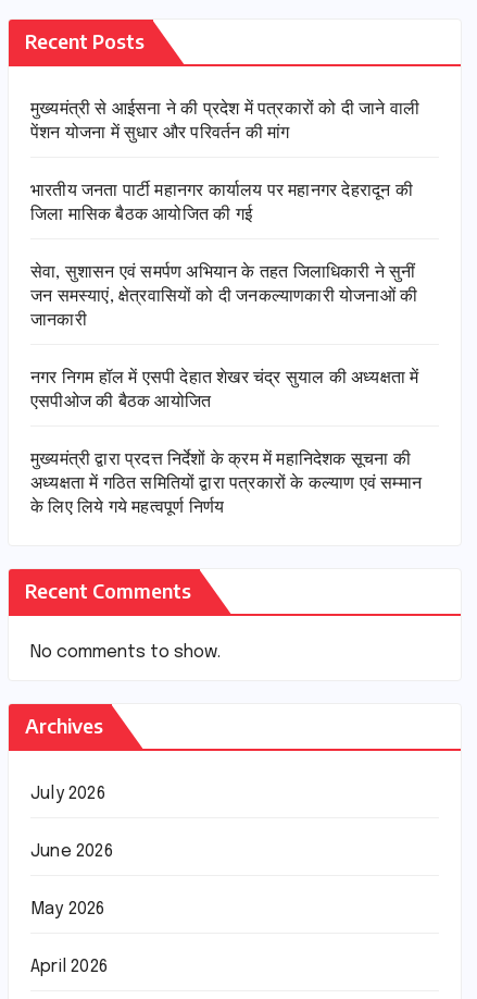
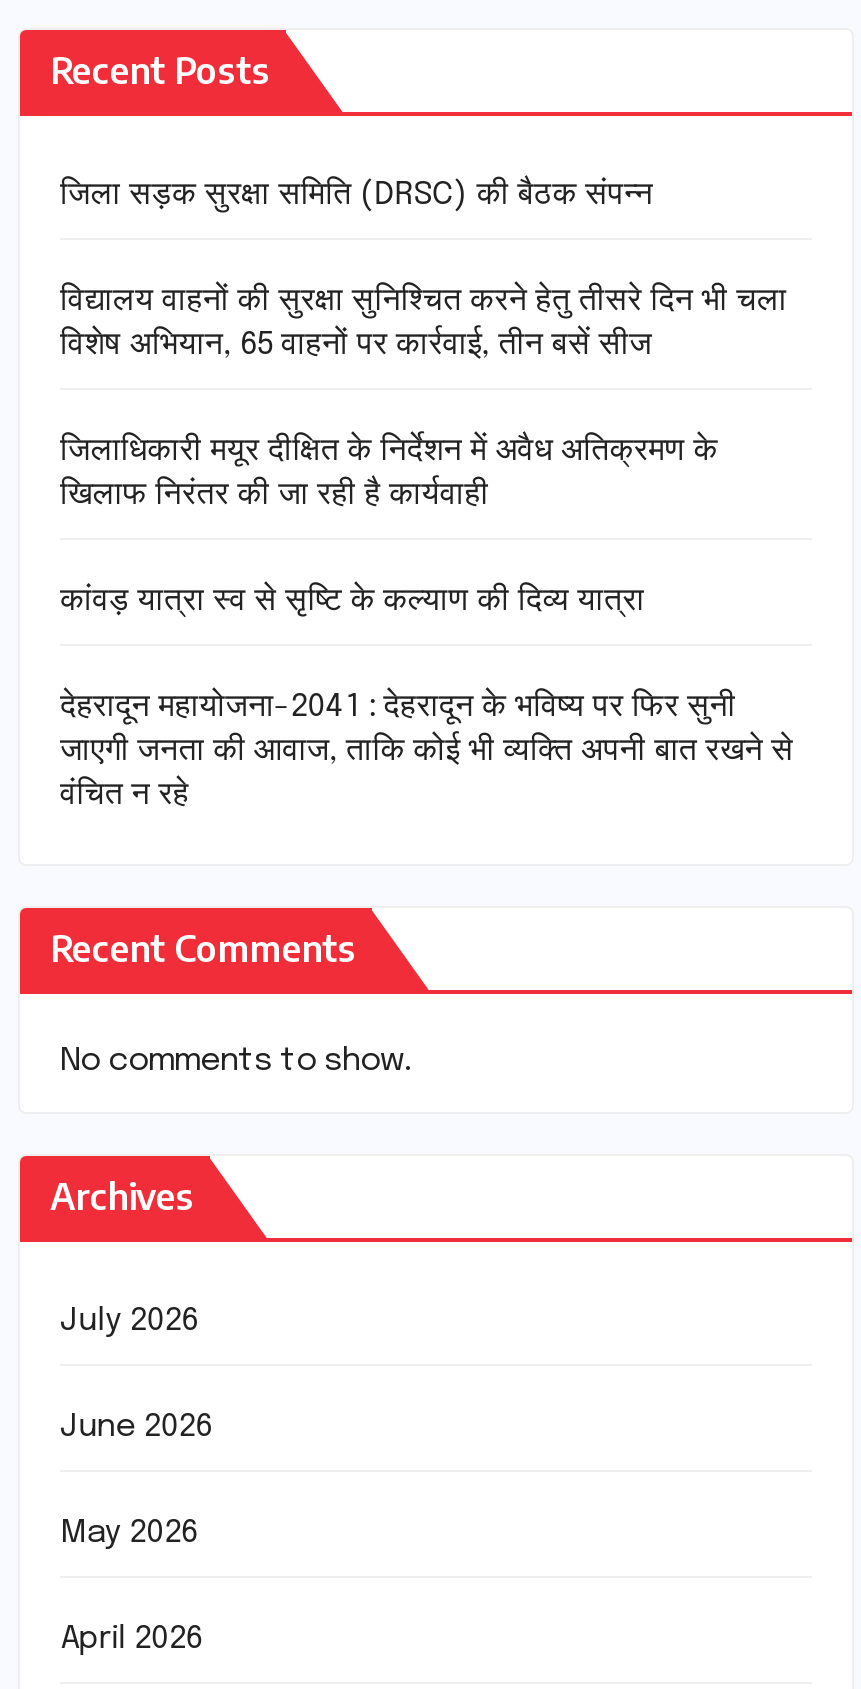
- मुख्यमंत्री से आईसना ने की प्रदेश में पत्रकारों को दी जाने वाली
- पेंशन योजना में सुधार और परिवर्तन की मांग
+ जिला सड़क सुरक्षा समिति (DRSC) की बैठक संपन्न

- भारतीय जनता पार्टी महानगर कार्यालय पर महानगर देहरादून की
- जिला मासिक बैठक आयोजित की गई
+ विद्यालय वाहनों की सुरक्षा सुनिश्चित करने हेतु तीसरे दिन भी चला
+ विशेष अभियान, 65 वाहनों पर कार्रवाई, तीन बसें सीज

- सेवा, सुशासन एवं समर्पण अभियान के तहत जिलाधिकारी ने सुनीं
- जन समस्याएं, क्षेत्रवासियों को दी जनकल्याणकारी योजनाओं की
- जानकारी
+ जिलाधिकारी मयूर दीक्षित के निर्देशन में अवैध अतिक्रमण के
+ खिलाफ निरंतर की जा रही है कार्यवाही

- नगर निगम हॉल में एसपी देहात शेखर चंद्र सुयाल की अध्यक्षता में
- एसपीओज की बैठक आयोजित
+ कांवड़ यात्रा स्व से सृष्टि के कल्याण की दिव्य यात्रा

- मुख्यमंत्री द्वारा प्रदत्त निर्देशों के क्रम में महानिदेशक सूचना की
- अध्यक्षता में गठित समितियों द्वारा पत्रकारों के कल्याण एवं सम्मान
- के लिए लिये गये महत्वपूर्ण निर्णय
+ देहरादून महायोजना-2041 : देहरादून के भविष्य पर फिर सुनी
+ जाएगी जनता की आवाज, ताकि कोई भी व्यक्ति अपनी बात रखने से
+ वंचित न रहे
